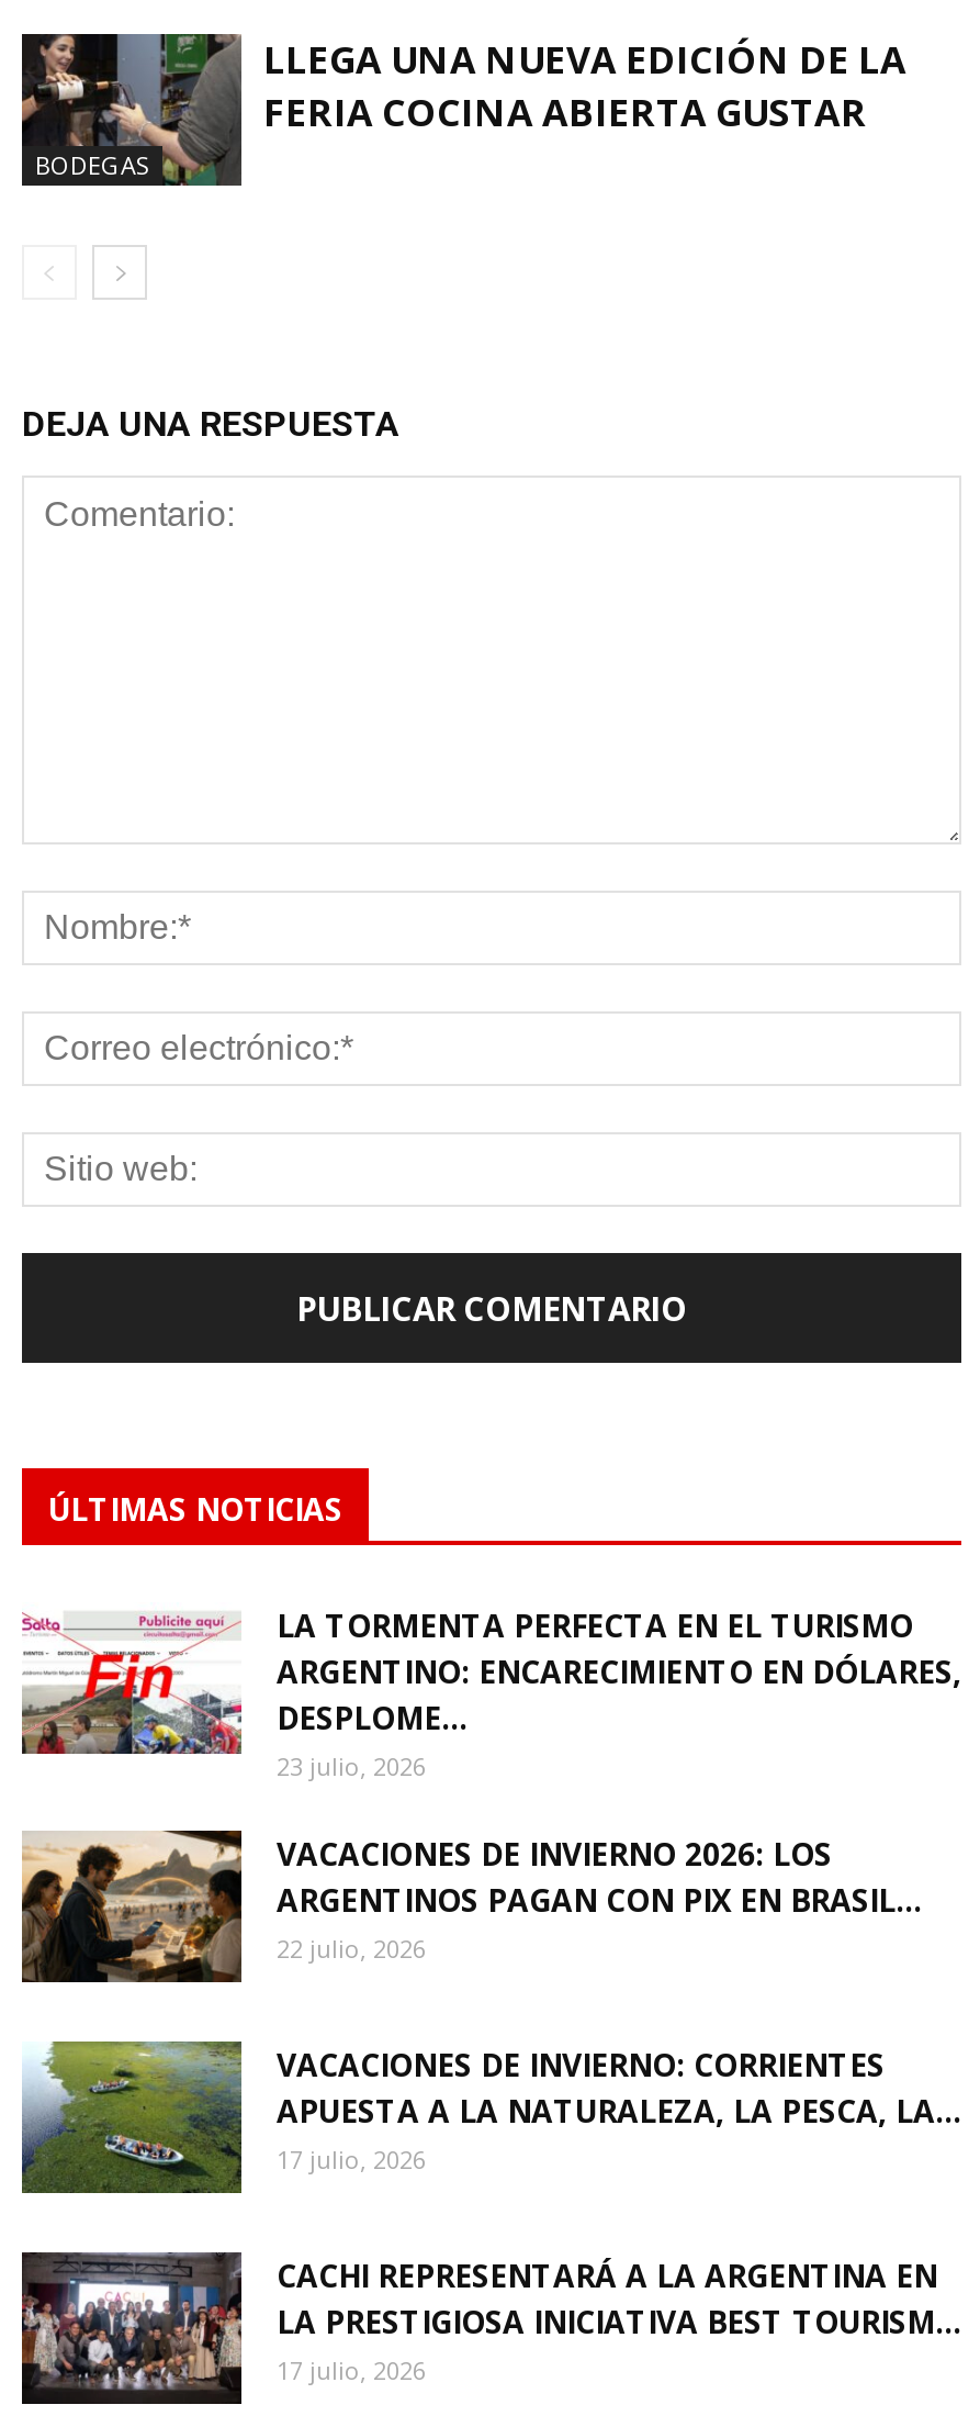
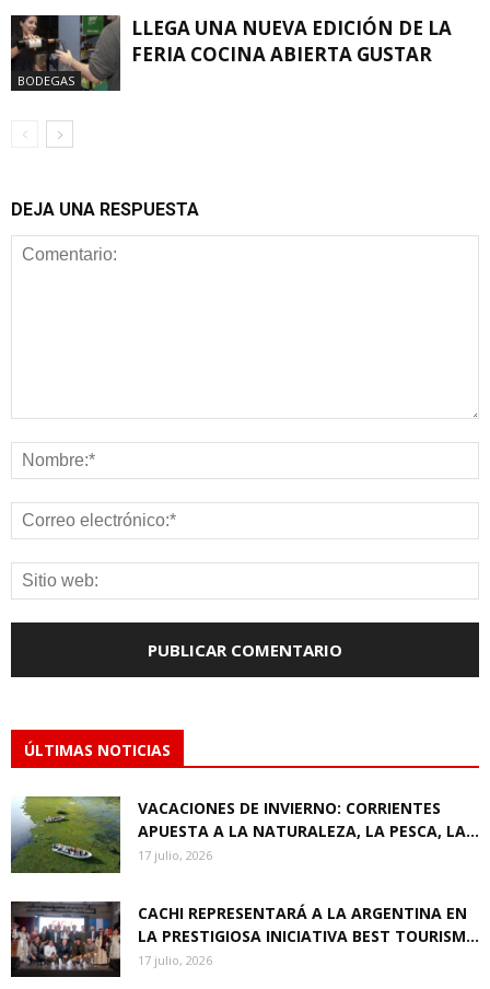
- [image]
- LA TORMENTA PERFECTA EN EL TURISMO
- ARGENTINO: ENCARECIMIENTO EN DÓLARES,
- DESPLOME...
- 23 julio, 2026
- VACACIONES DE INVIERNO 2026: LOS
- ARGENTINOS PAGAN CON PIX EN BRASIL...
- 22 julio, 2026

- [image]
